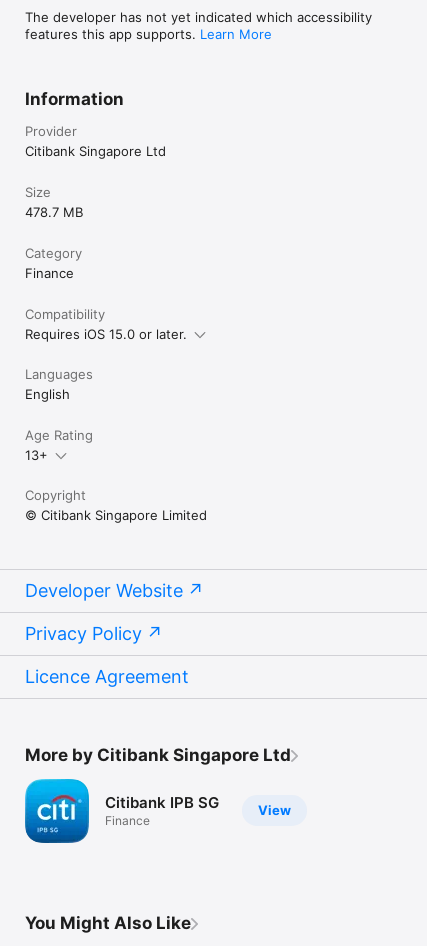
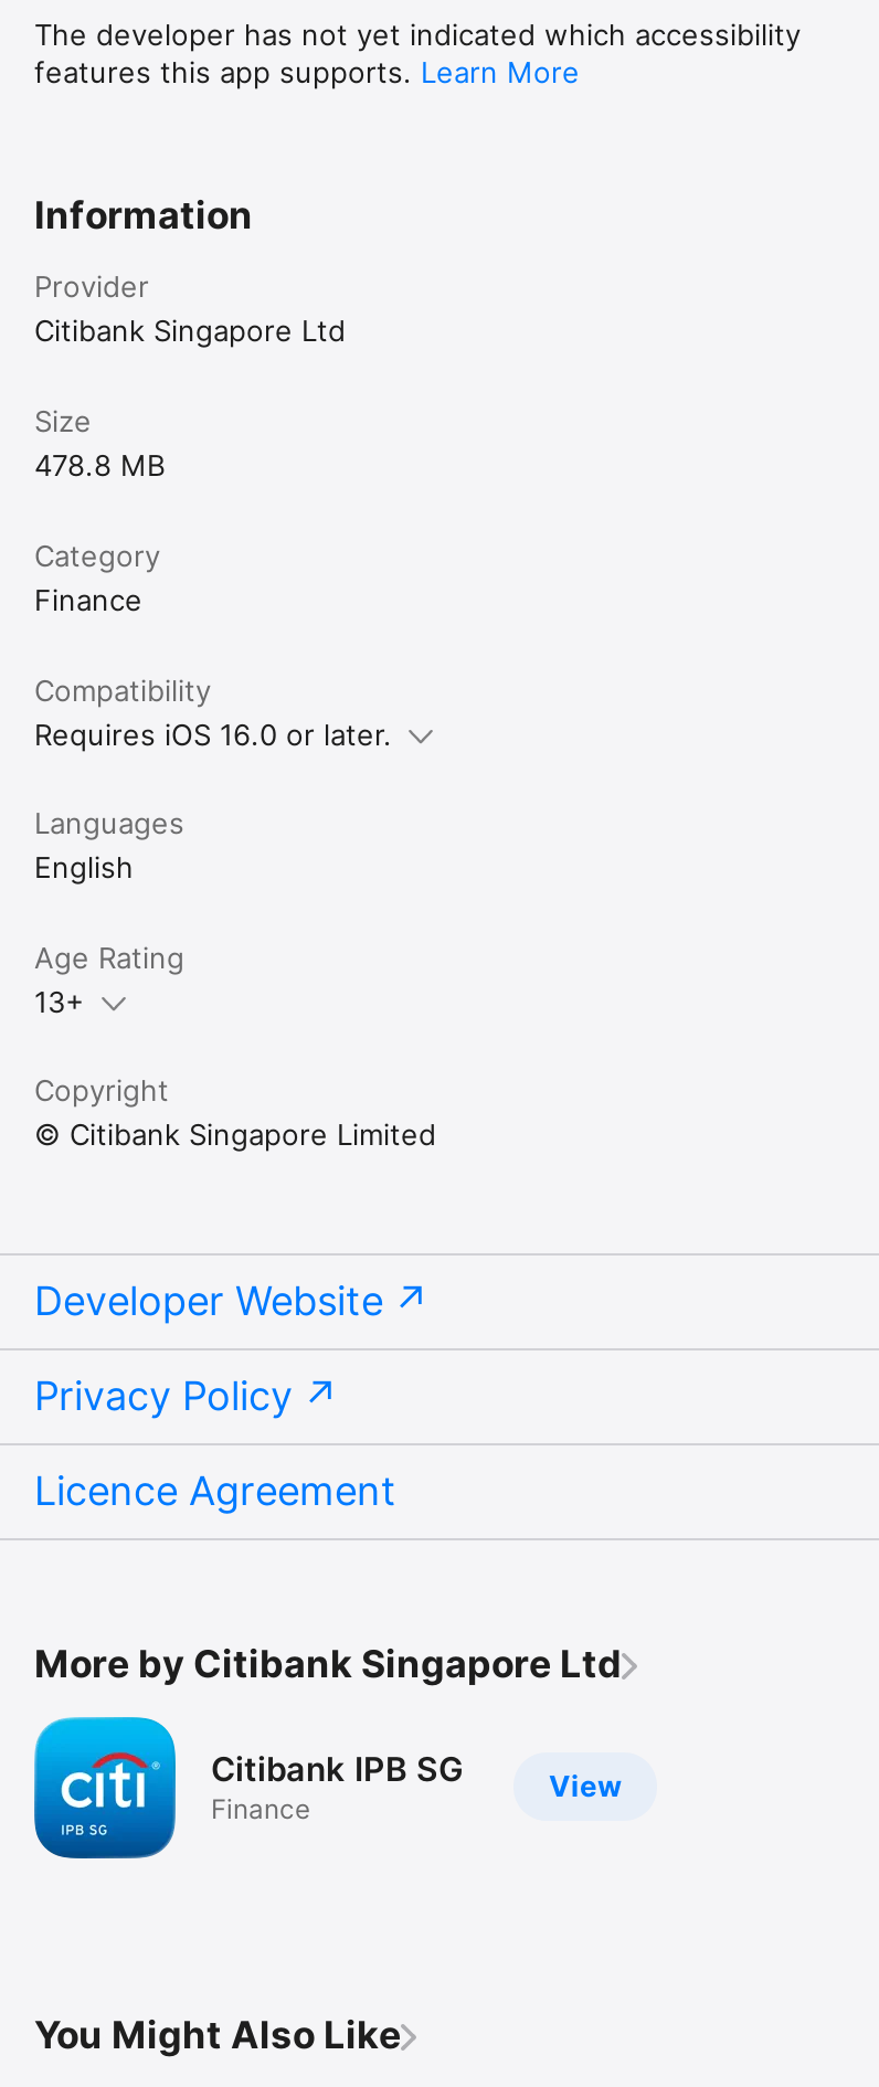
- 478.7 MB
+ 478.8 MB

- Requires iOS 15.0 or later.
+ Requires iOS 16.0 or later.
